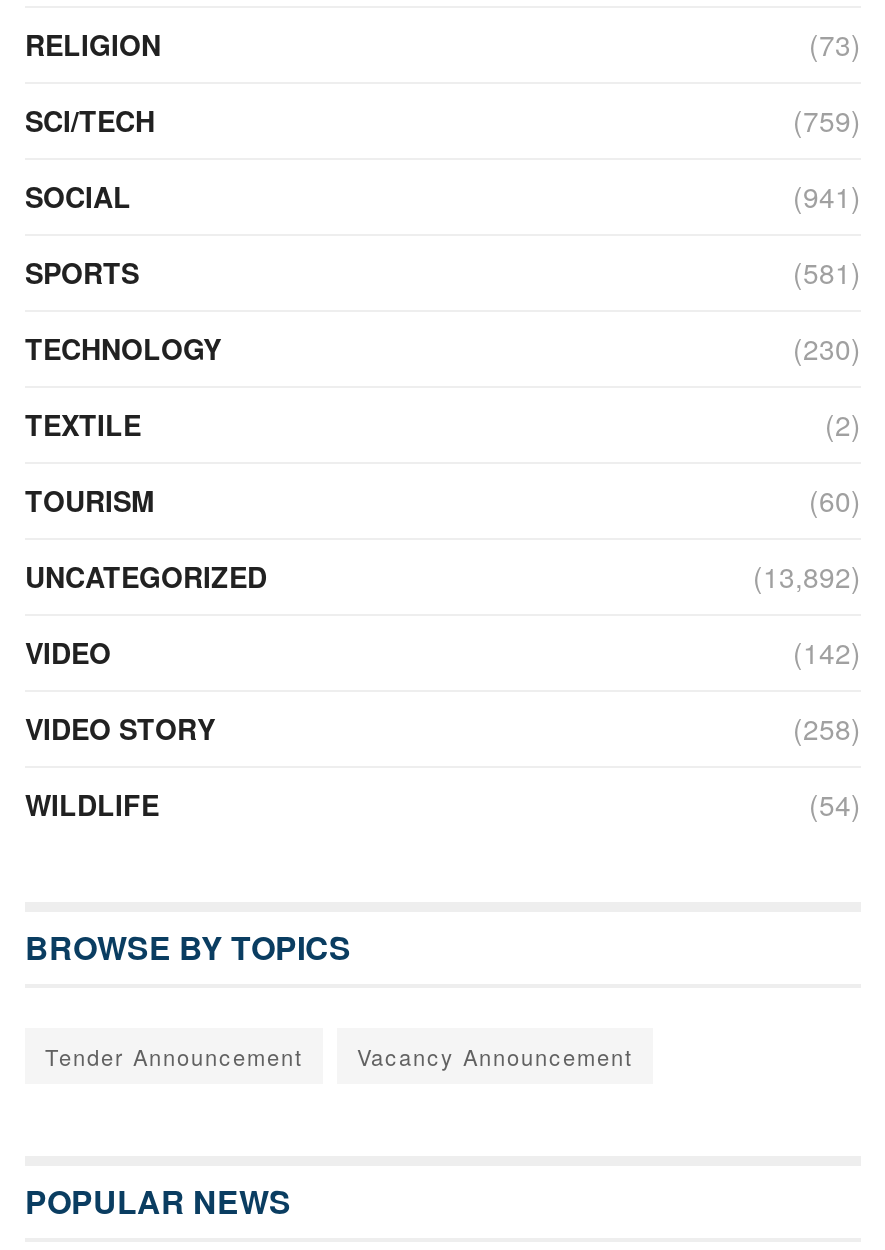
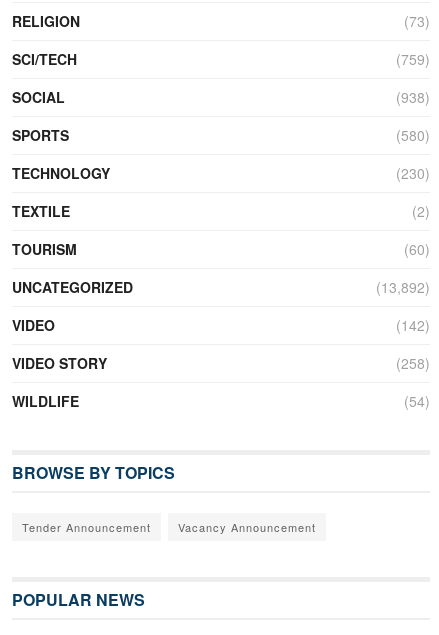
- (941)
+ (938)

- (581)
+ (580)
